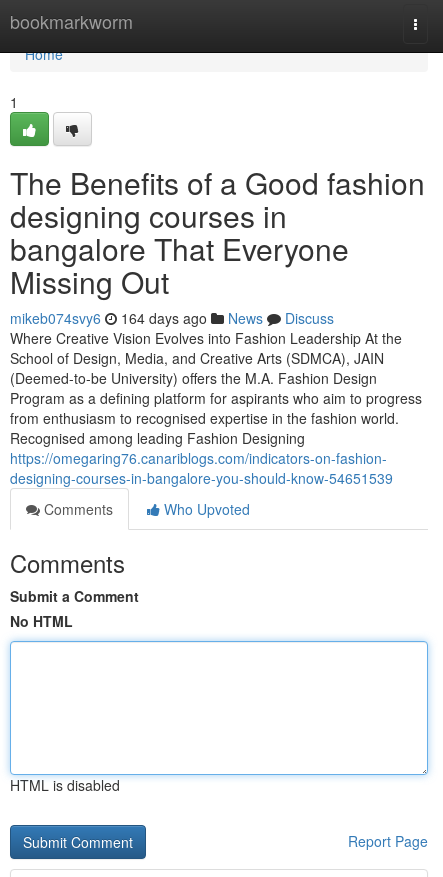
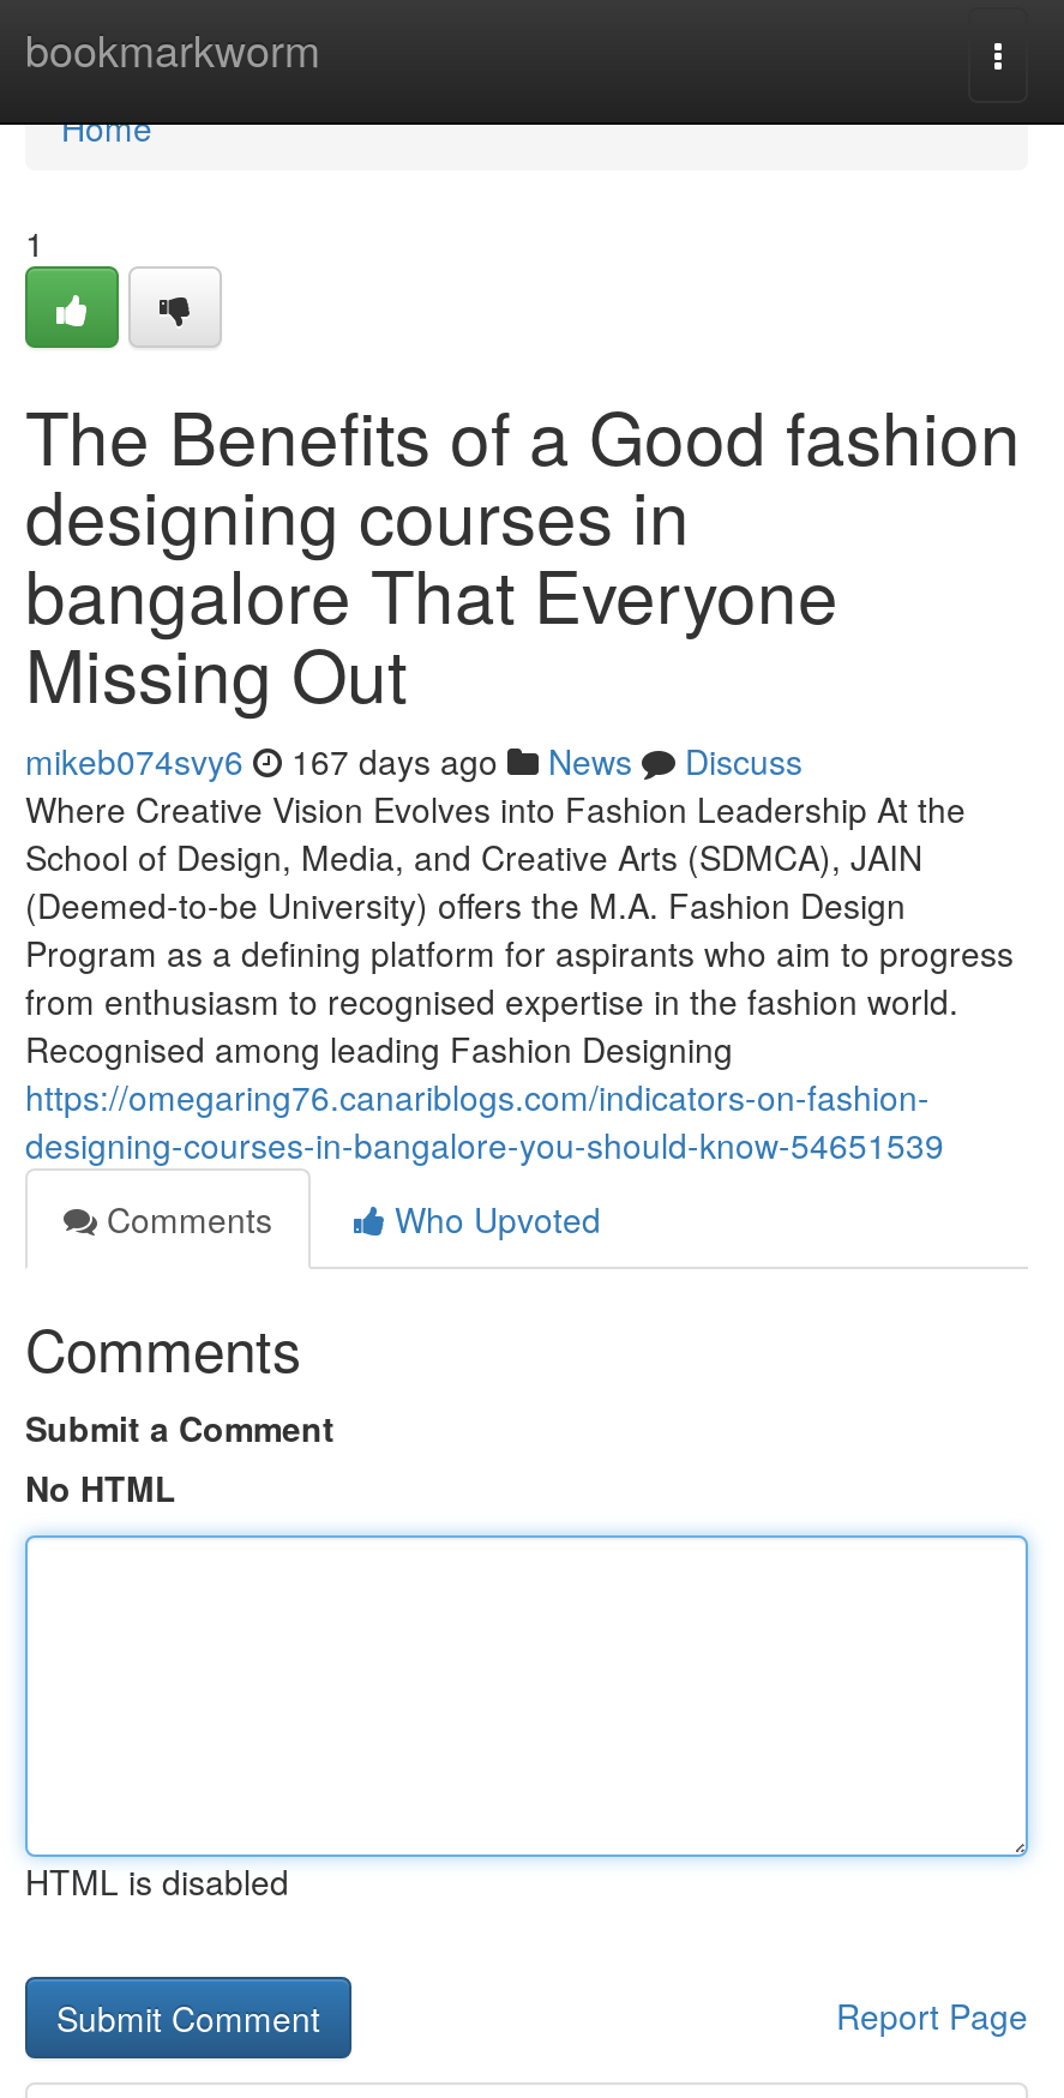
- mikeb074svy6 164 days ago News Discuss
+ mikeb074svy6 167 days ago News Discuss
